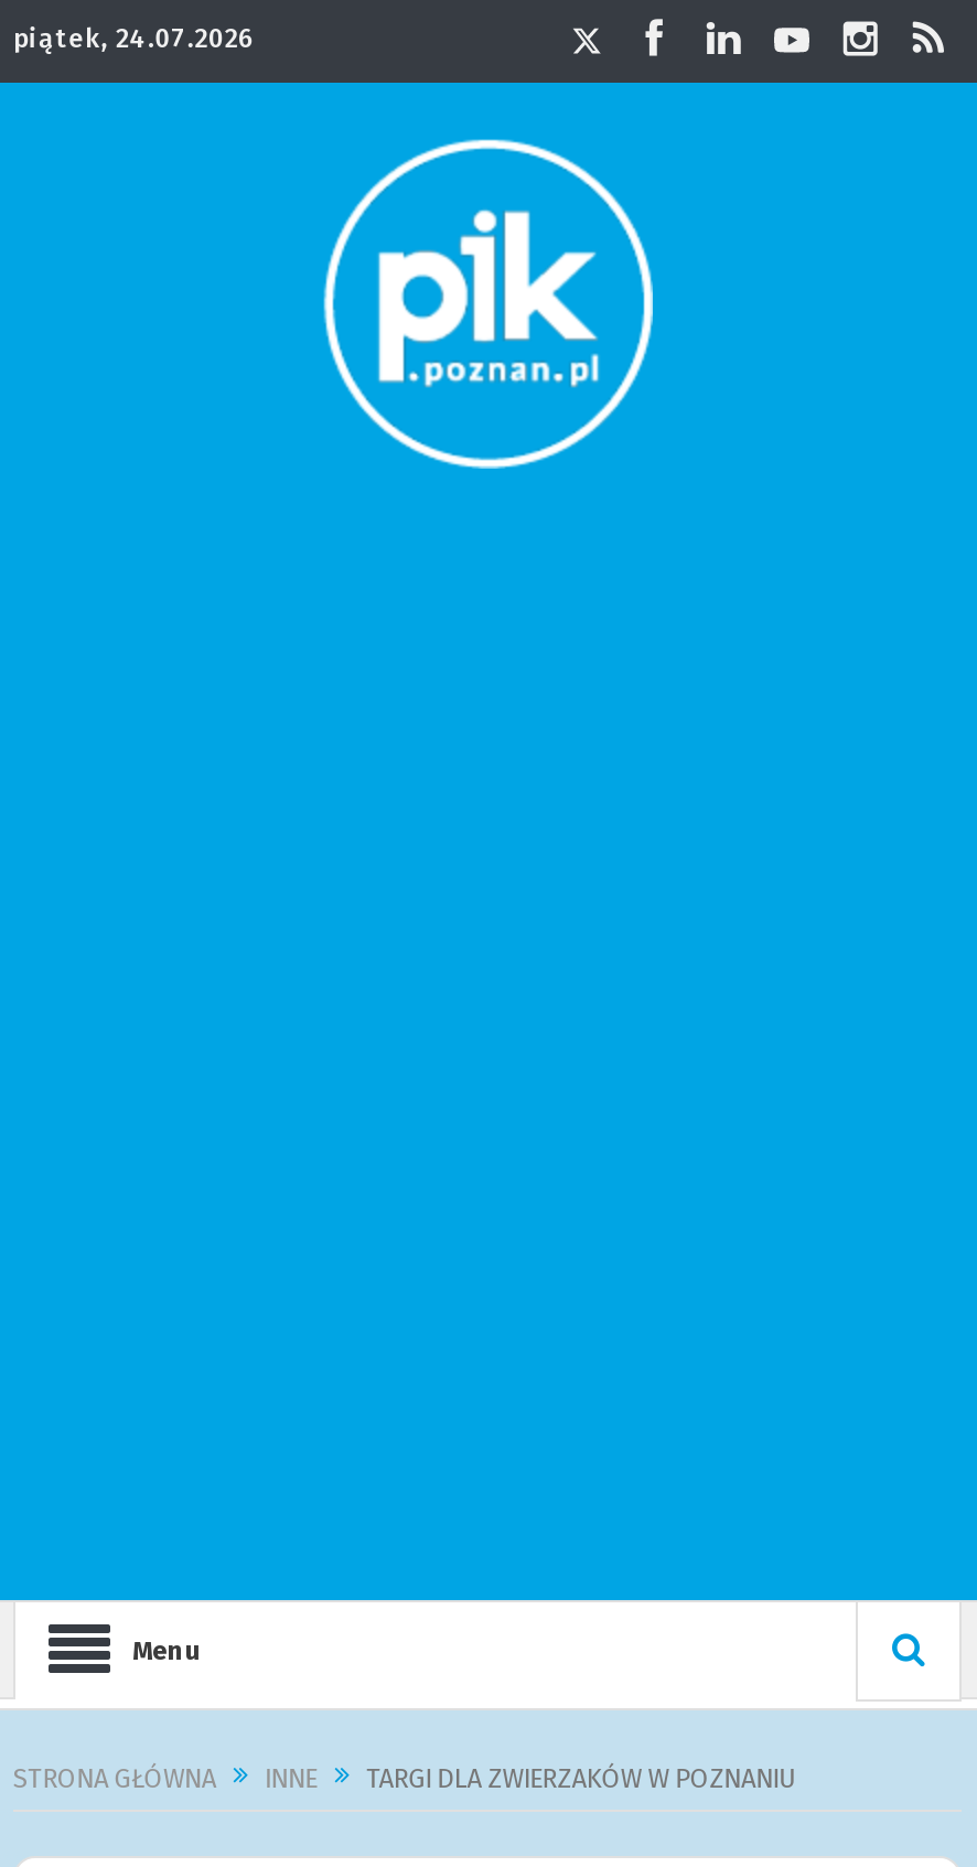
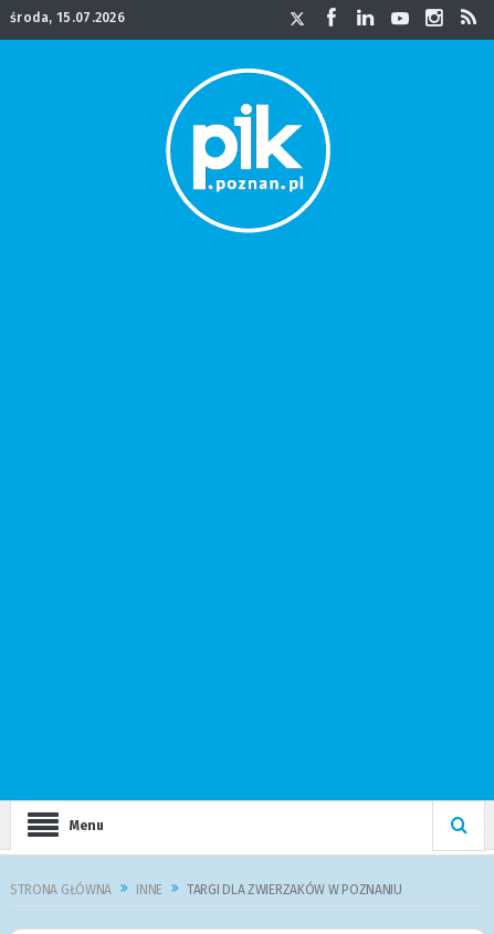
- piątek, 24.07.2026
+ środa, 15.07.2026
